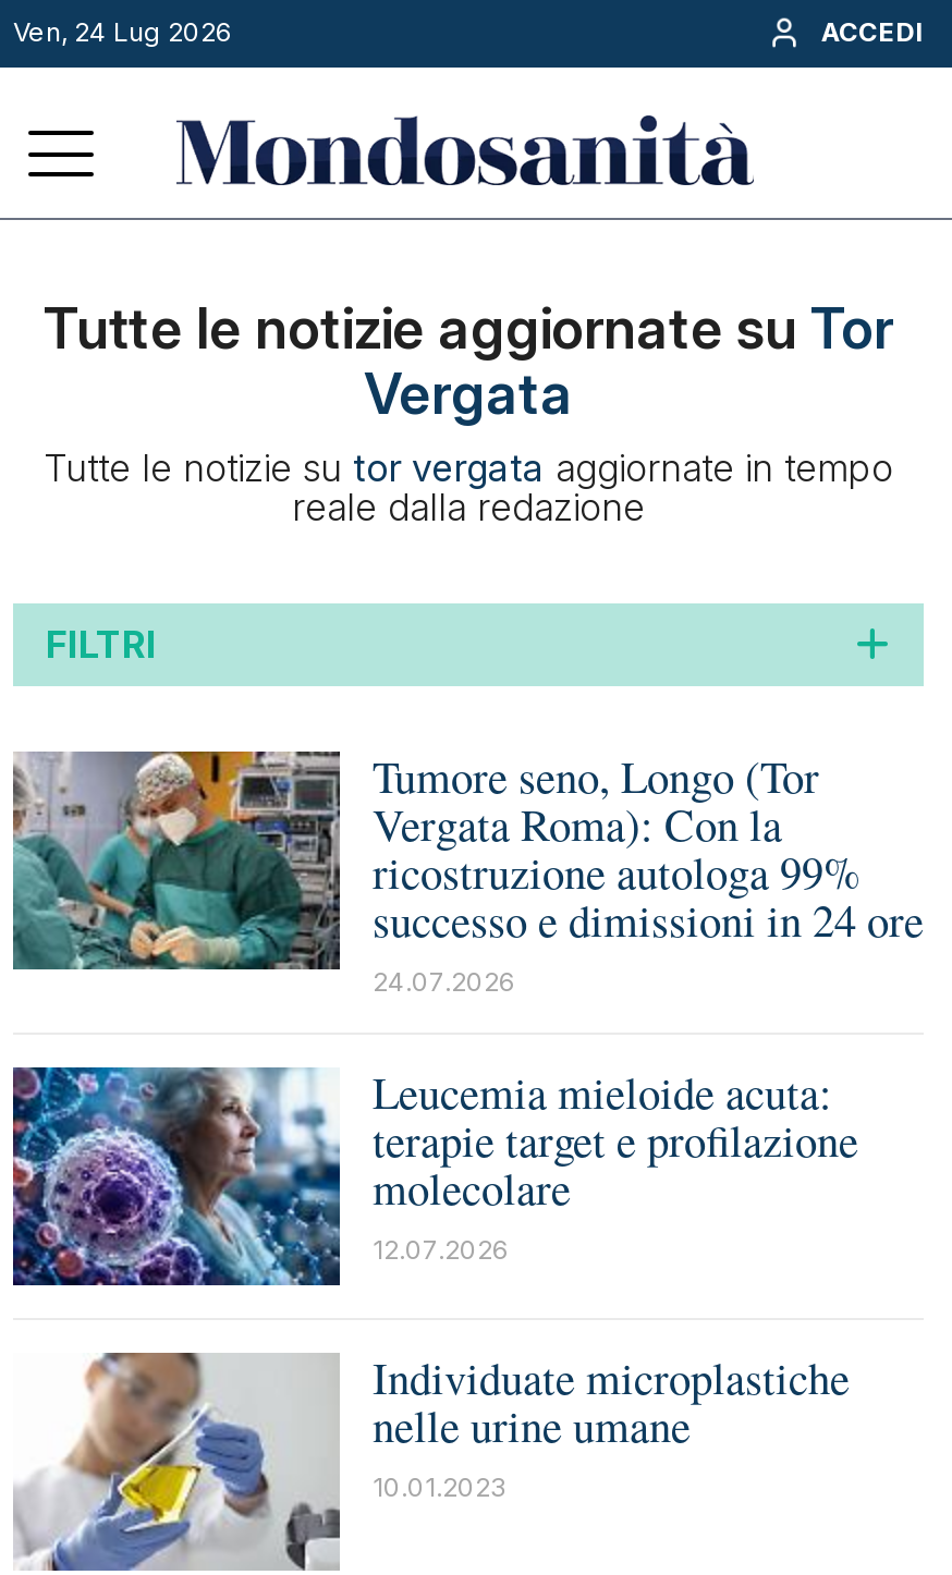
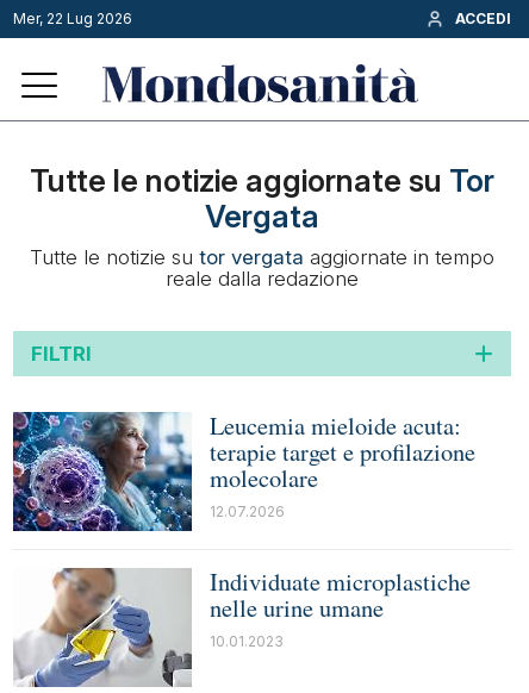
- Ven, 24 Lug 2026
+ Mer, 22 Lug 2026

- [image]
- Tumore seno, Longo (Tor
- Vergata Roma): Con la
- ricostruzione autologa 99%
- successo e dimissioni in 24 ore
- 24.07.2026
